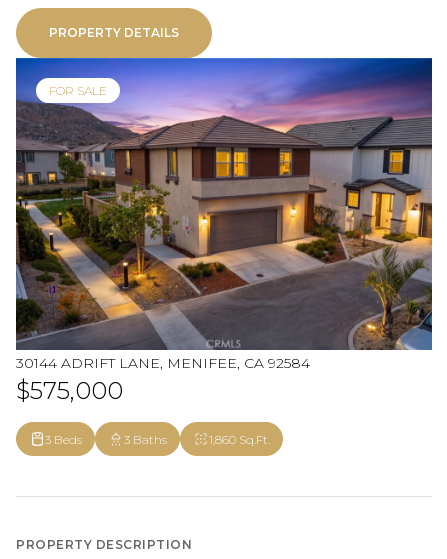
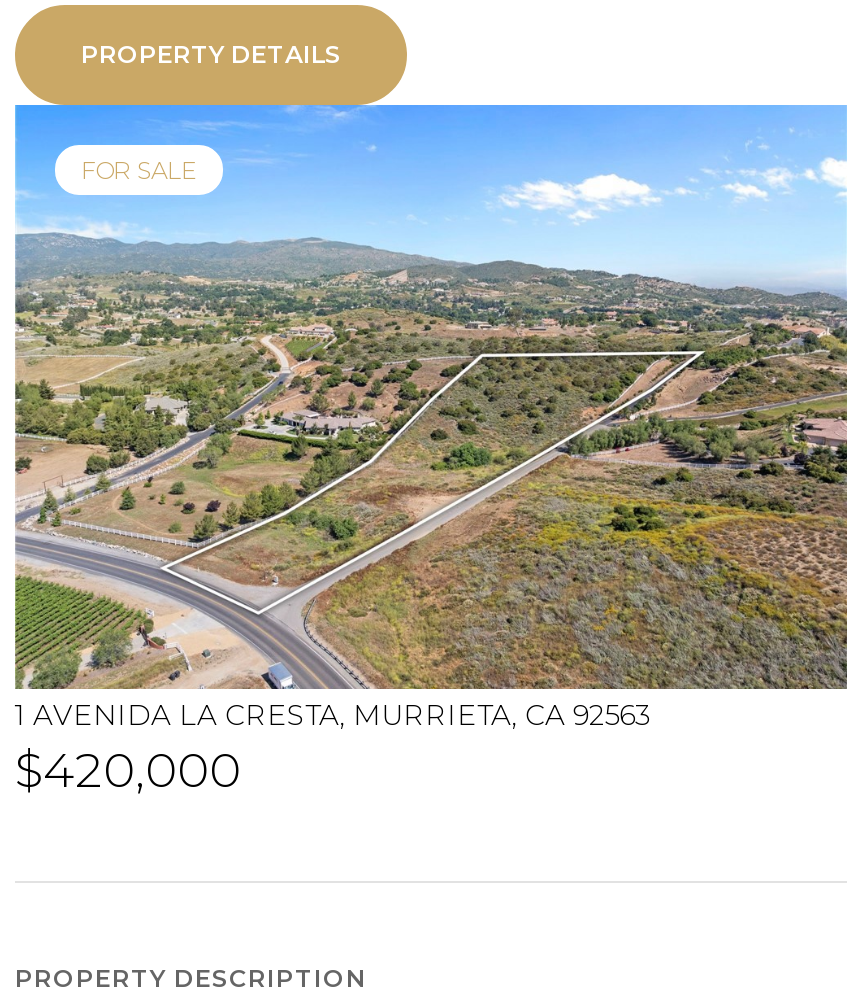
- [image]
- 30144 ADRIFT LANE, MENIFEE, CA 92584
- $575,000
- 3 Beds
- 3 Baths
- 1,860 Sq.Ft.
+ [image]
+ 1 AVENIDA LA CRESTA, MURRIETA, CA 92563
+ $420,000
